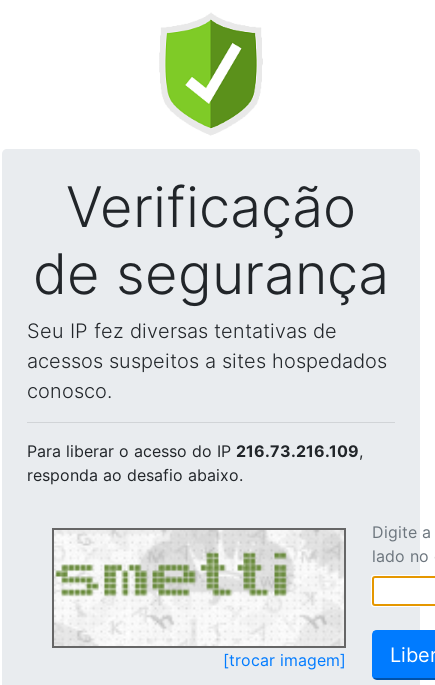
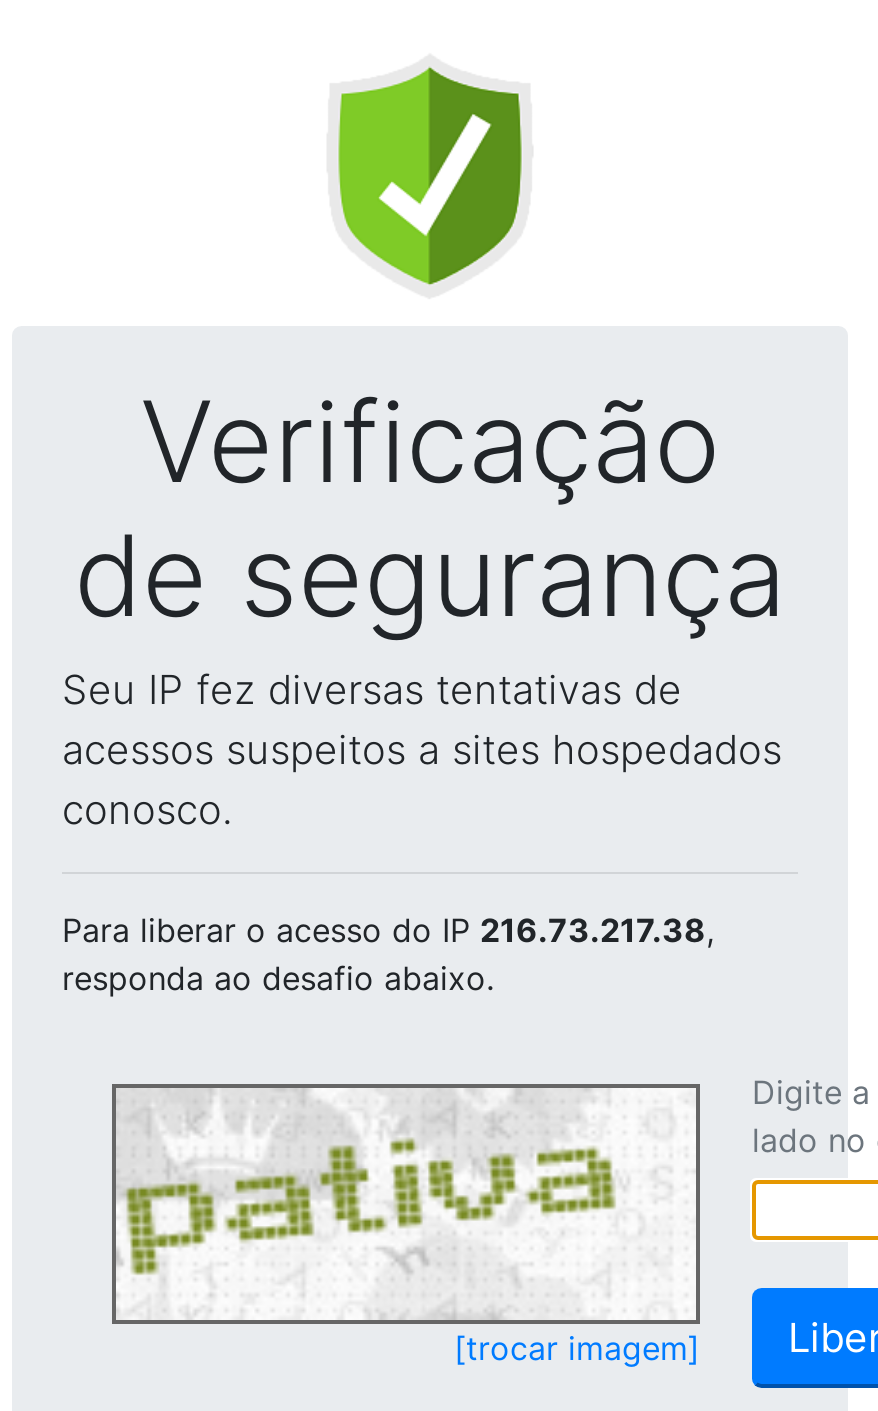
- Para liberar o acesso do IP 216.73.216.109,
+ Para liberar o acesso do IP 216.73.217.38,

- [image]
+ [image]
